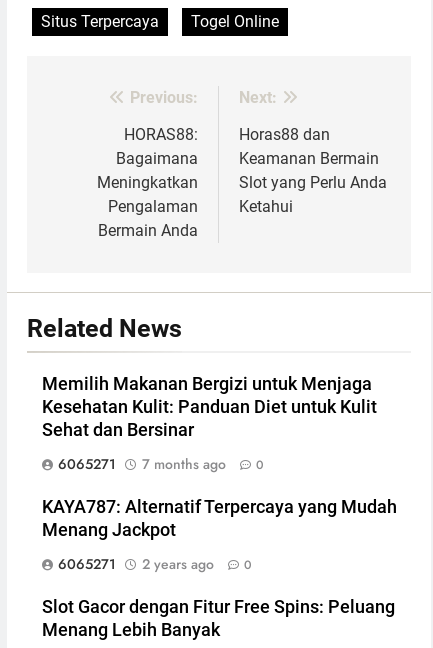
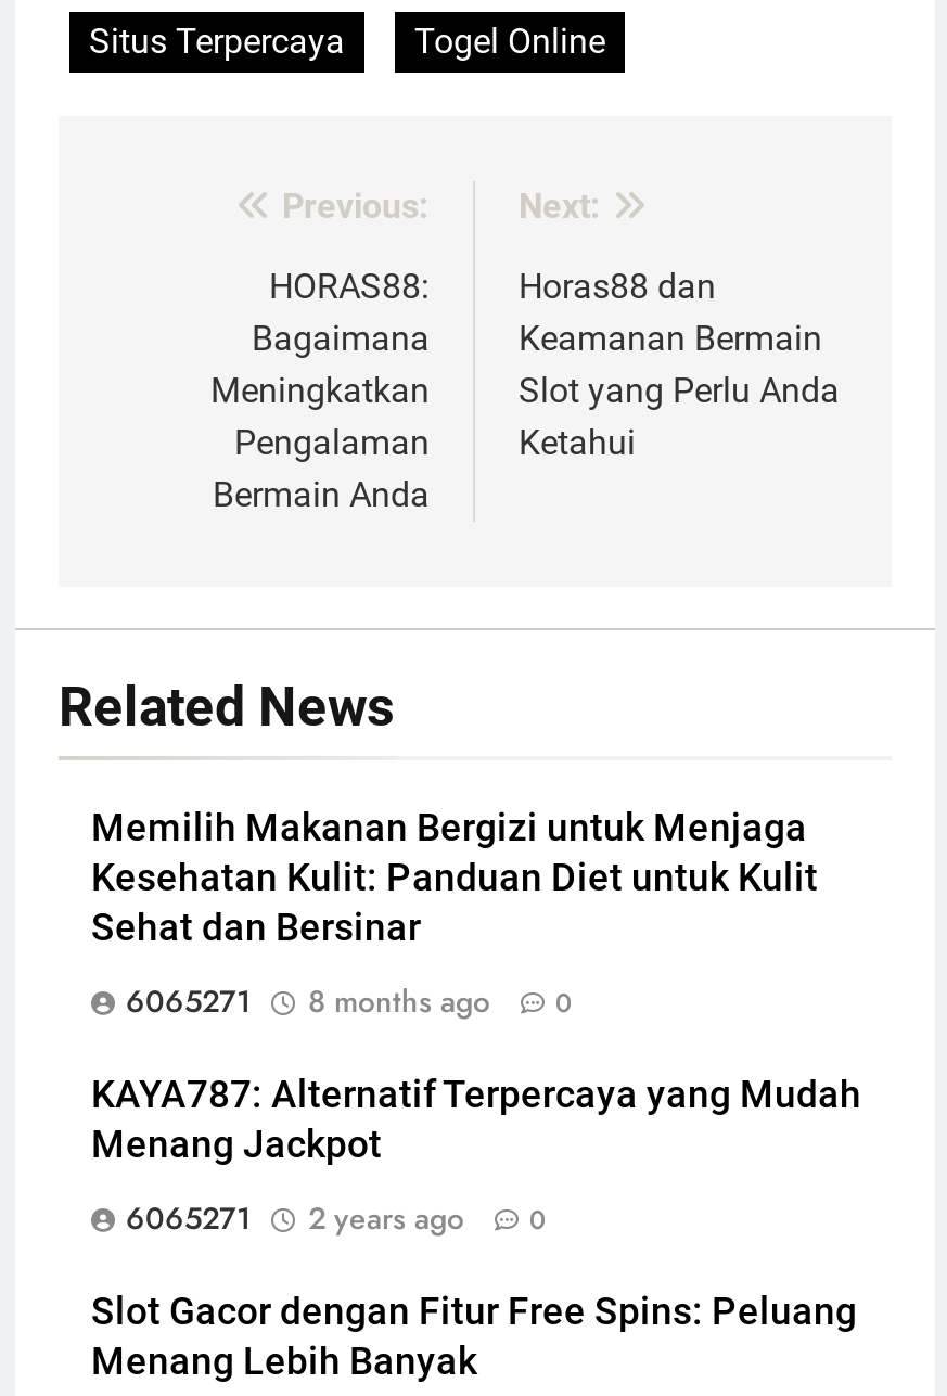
- 6065271 7 months ago 0
+ 6065271 8 months ago 0
